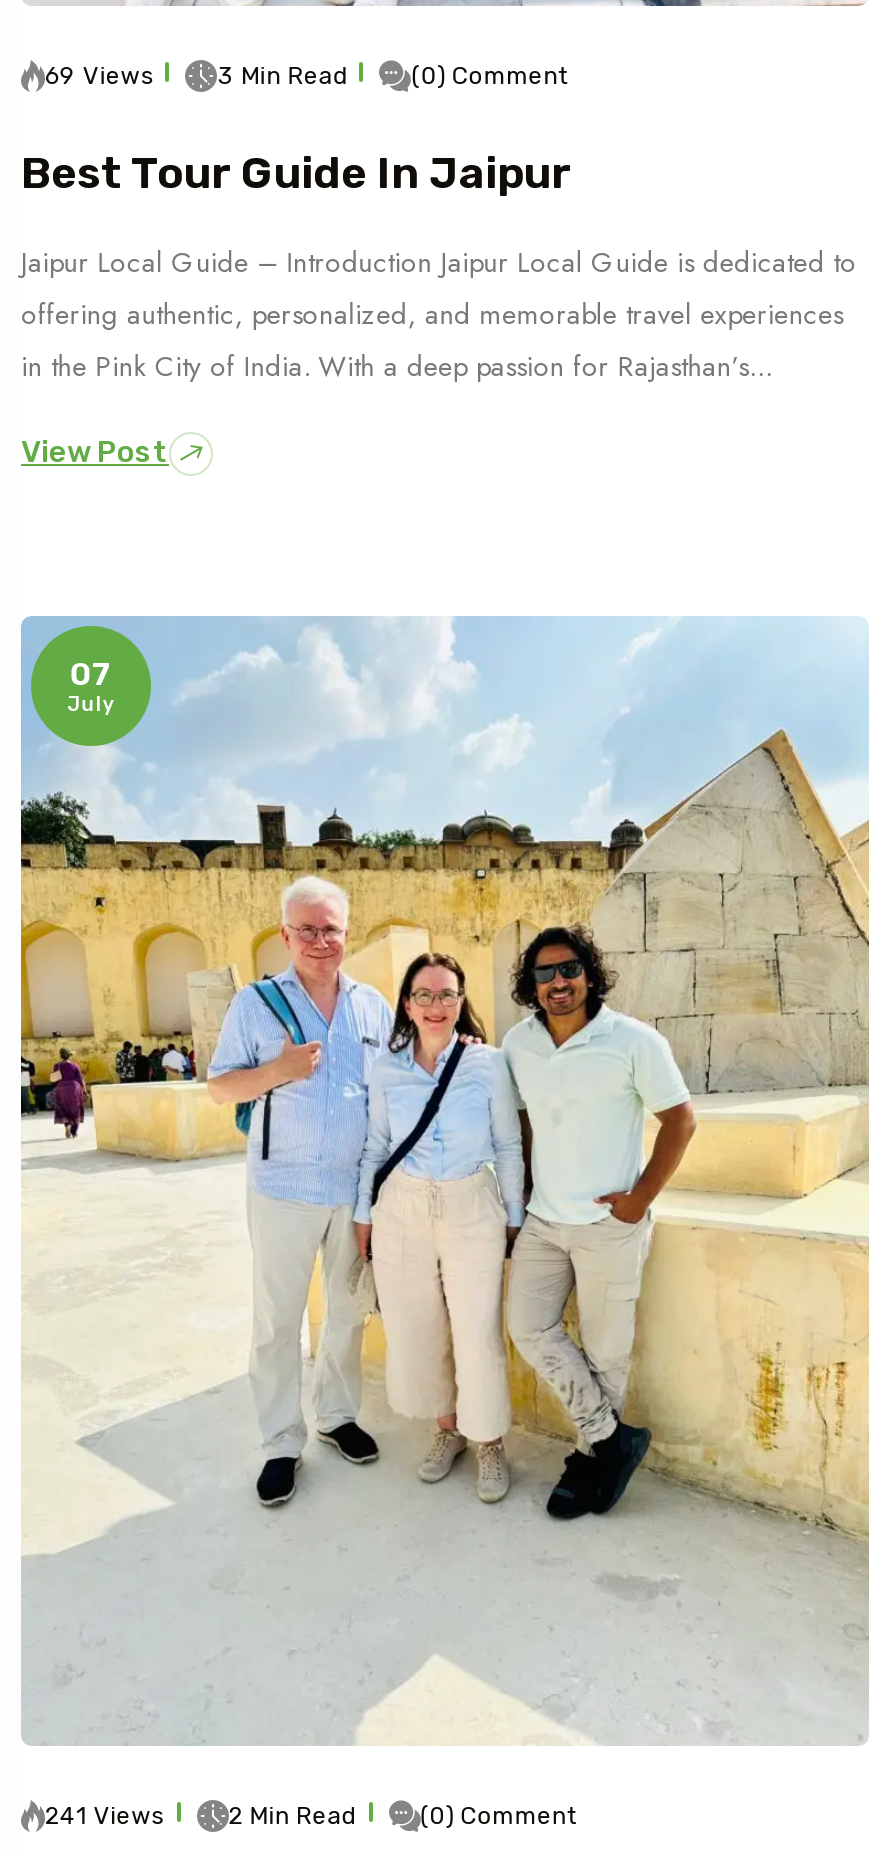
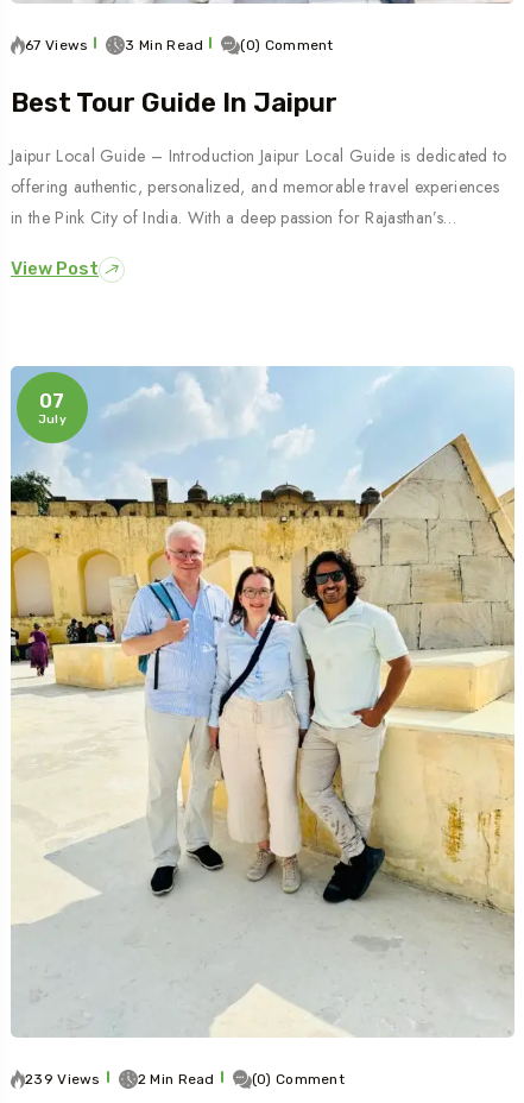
- 69 Views
+ 67 Views

- 241 Views
+ 239 Views
